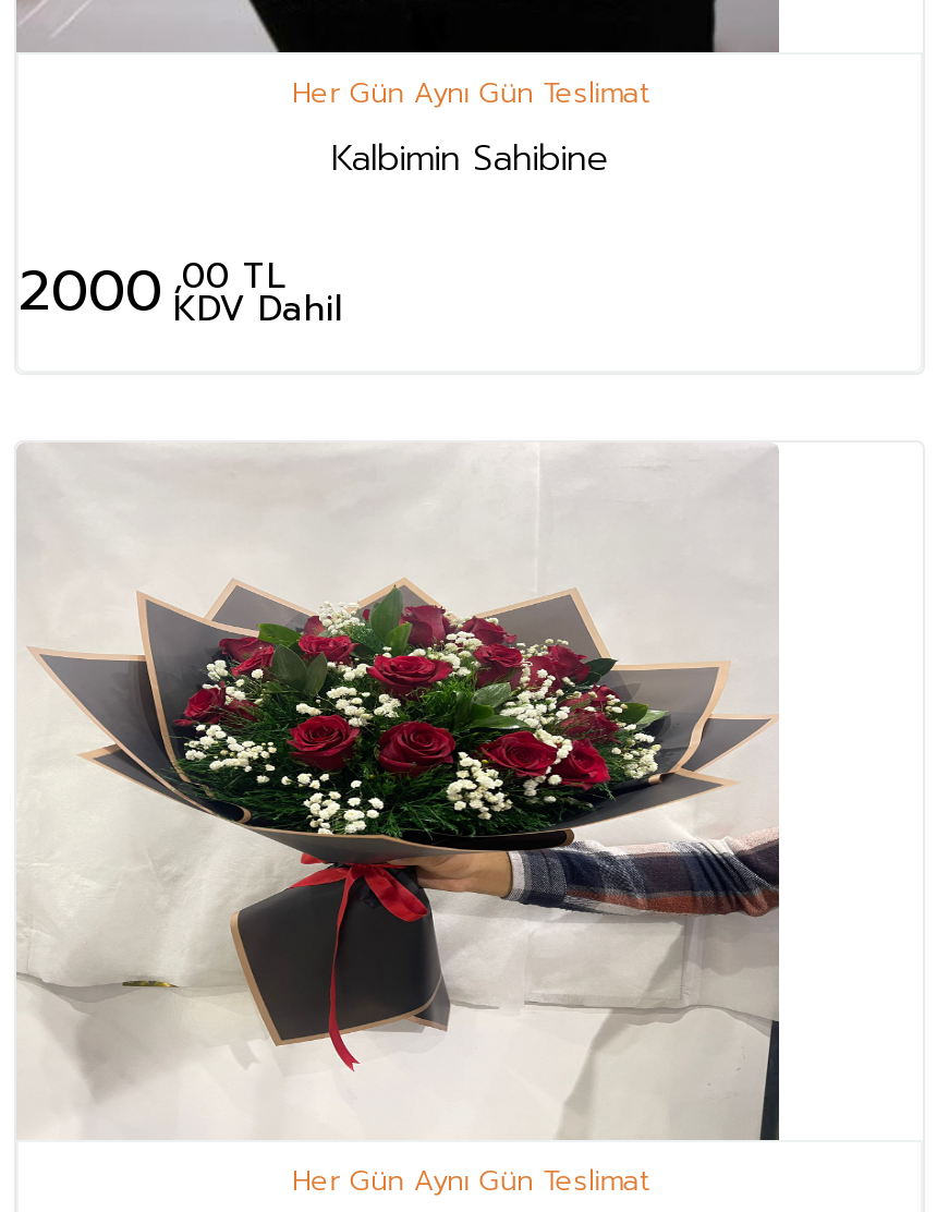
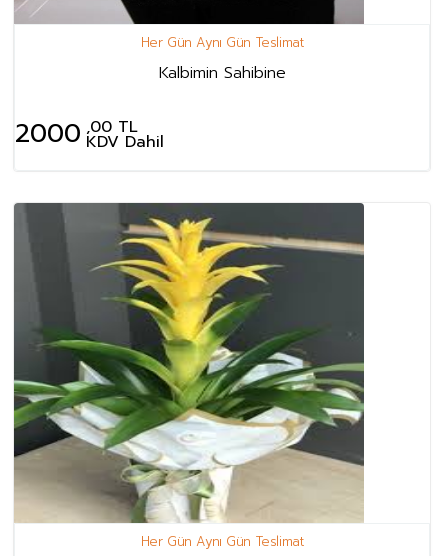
- [image]
+ [image]
